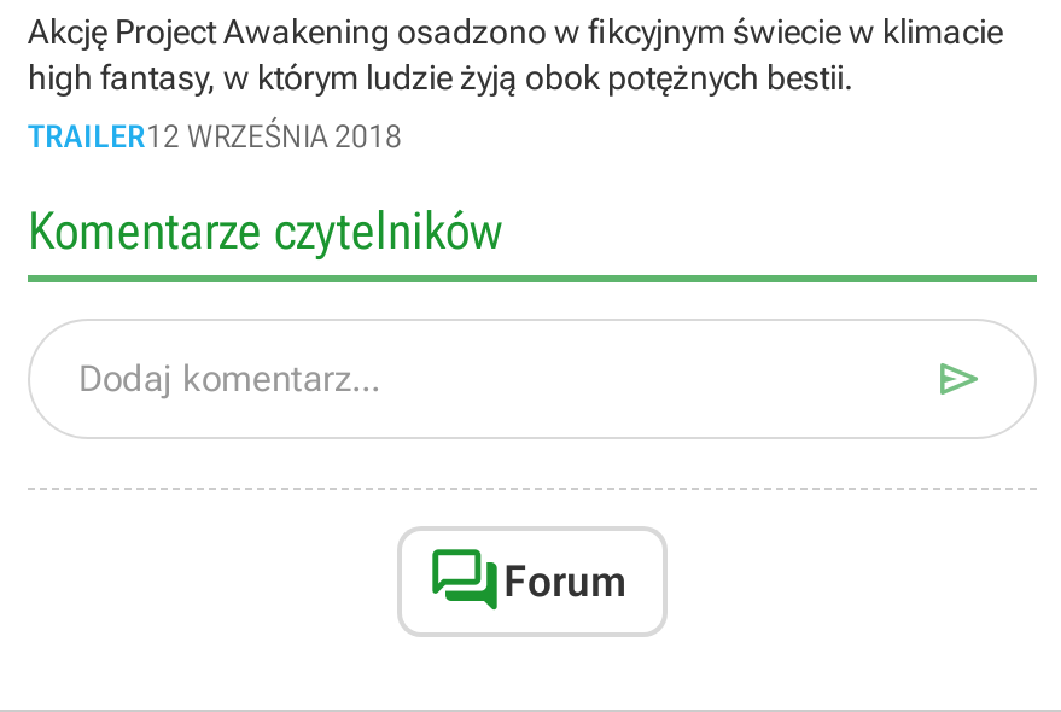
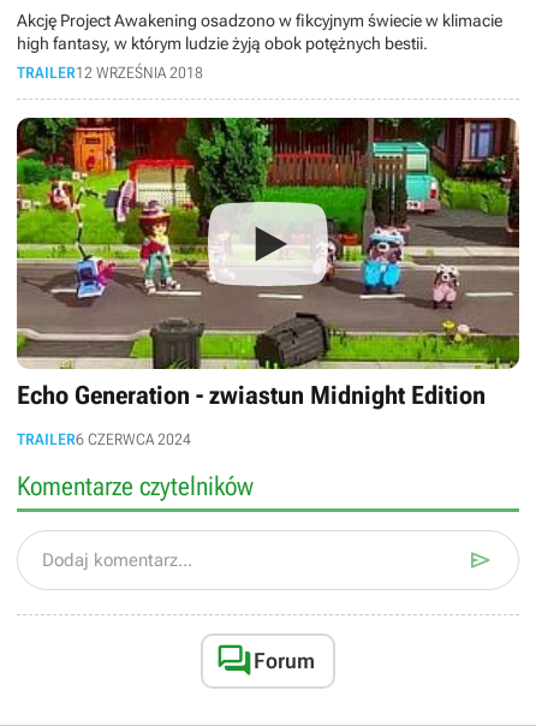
+ [image]
+ Echo Generation - zwiastun Midnight Edition
+ TRAILER6 CZERWCA 2024
